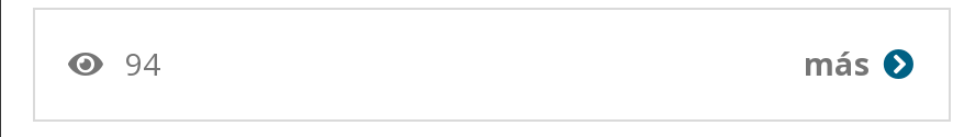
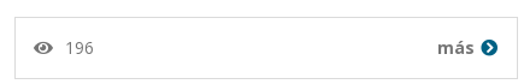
- 94
+ 196
